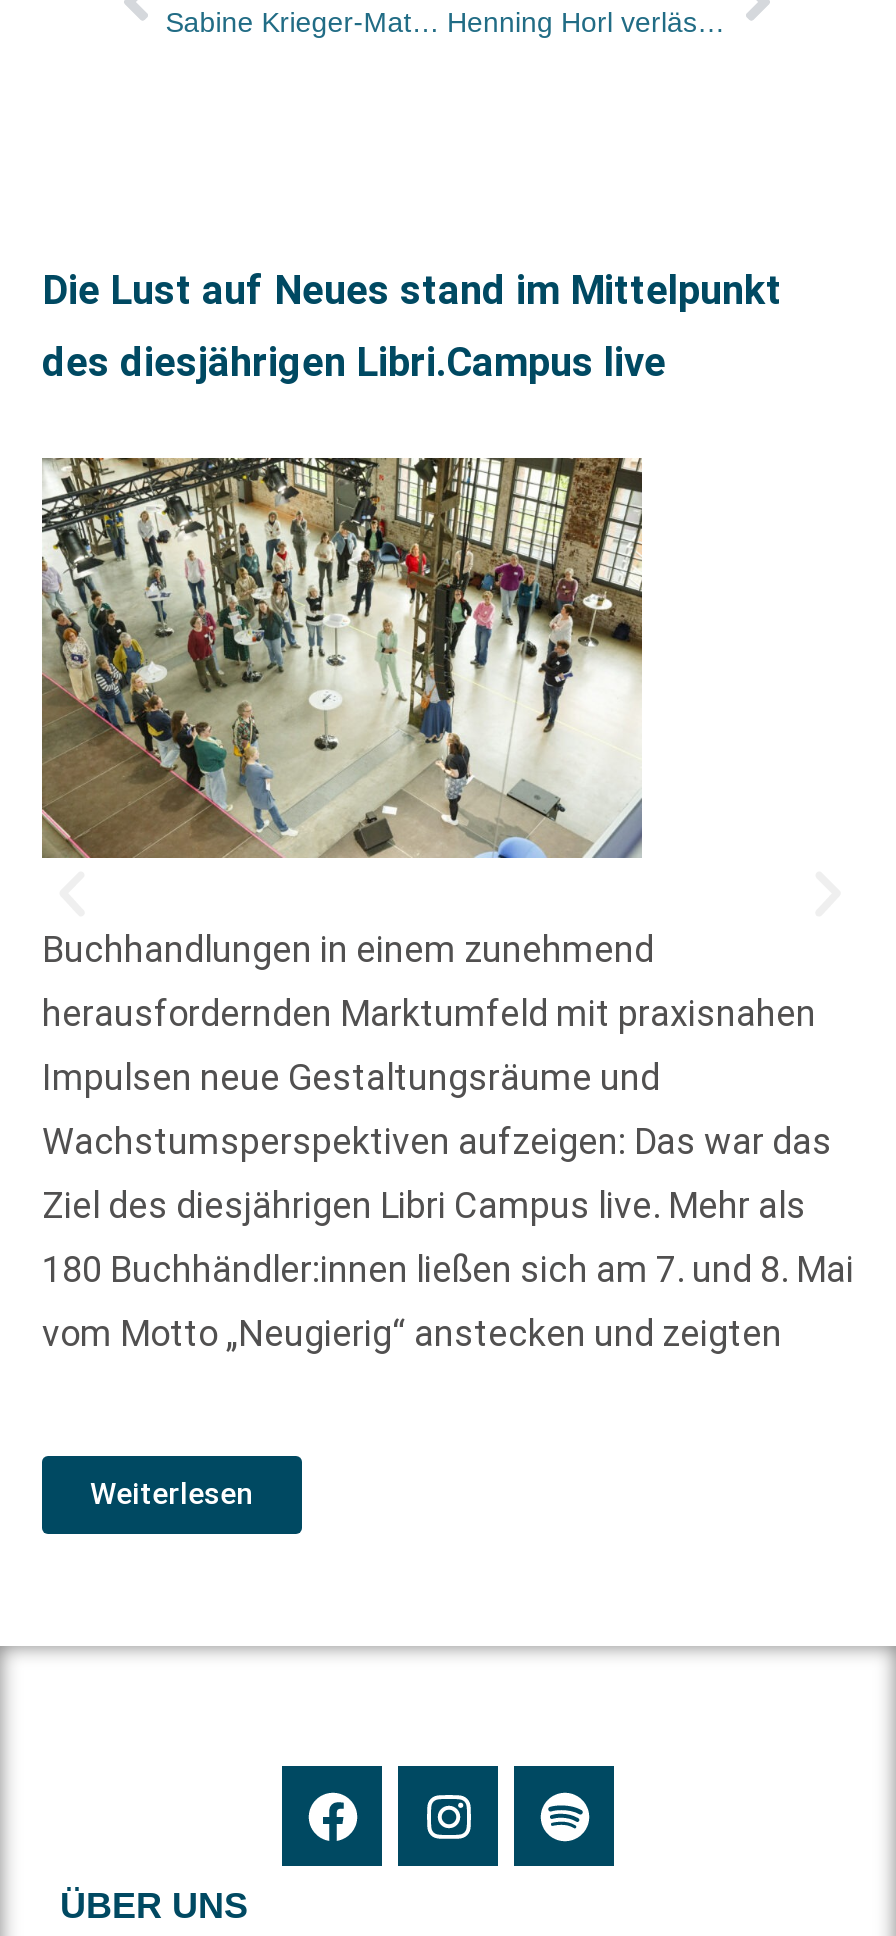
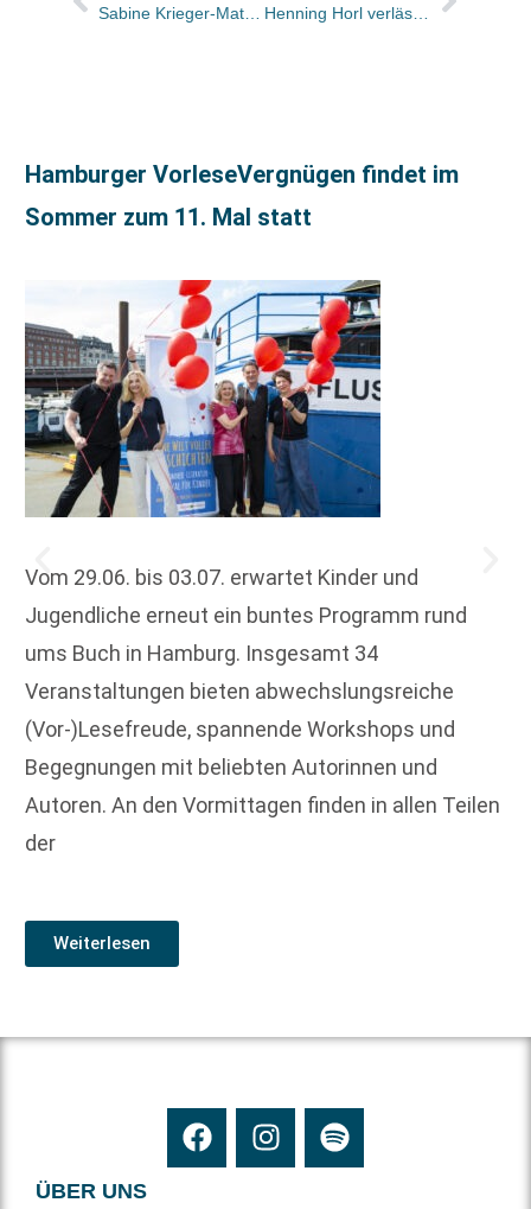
- Die Lust auf Neues stand im Mittelpunkt
- des diesjährigen Libri.Campus live
+ Hamburger VorleseVergnügen findet im
+ Sommer zum 11. Mal statt

- [image]
+ [image]

- Buchhandlungen in einem zunehmend
- herausfordernden Marktumfeld mit praxisnahen
- Impulsen neue Gestaltungsräume und
- Wachstumsperspektiven aufzeigen: Das war das
- Ziel des diesjährigen Libri Campus live. Mehr als
- 180 Buchhändler:innen ließen sich am 7. und 8. Mai
- vom Motto „Neugierig“ anstecken und zeigten
+ Vom 29.06. bis 03.07. erwartet Kinder und
+ Jugendliche erneut ein buntes Programm rund
+ ums Buch in Hamburg. Insgesamt 34
+ Veranstaltungen bieten abwechslungsreiche
+ (Vor-)Lesefreude, spannende Workshops und
+ Begegnungen mit beliebten Autorinnen und
+ Autoren. An den Vormittagen finden in allen Teilen
+ der
